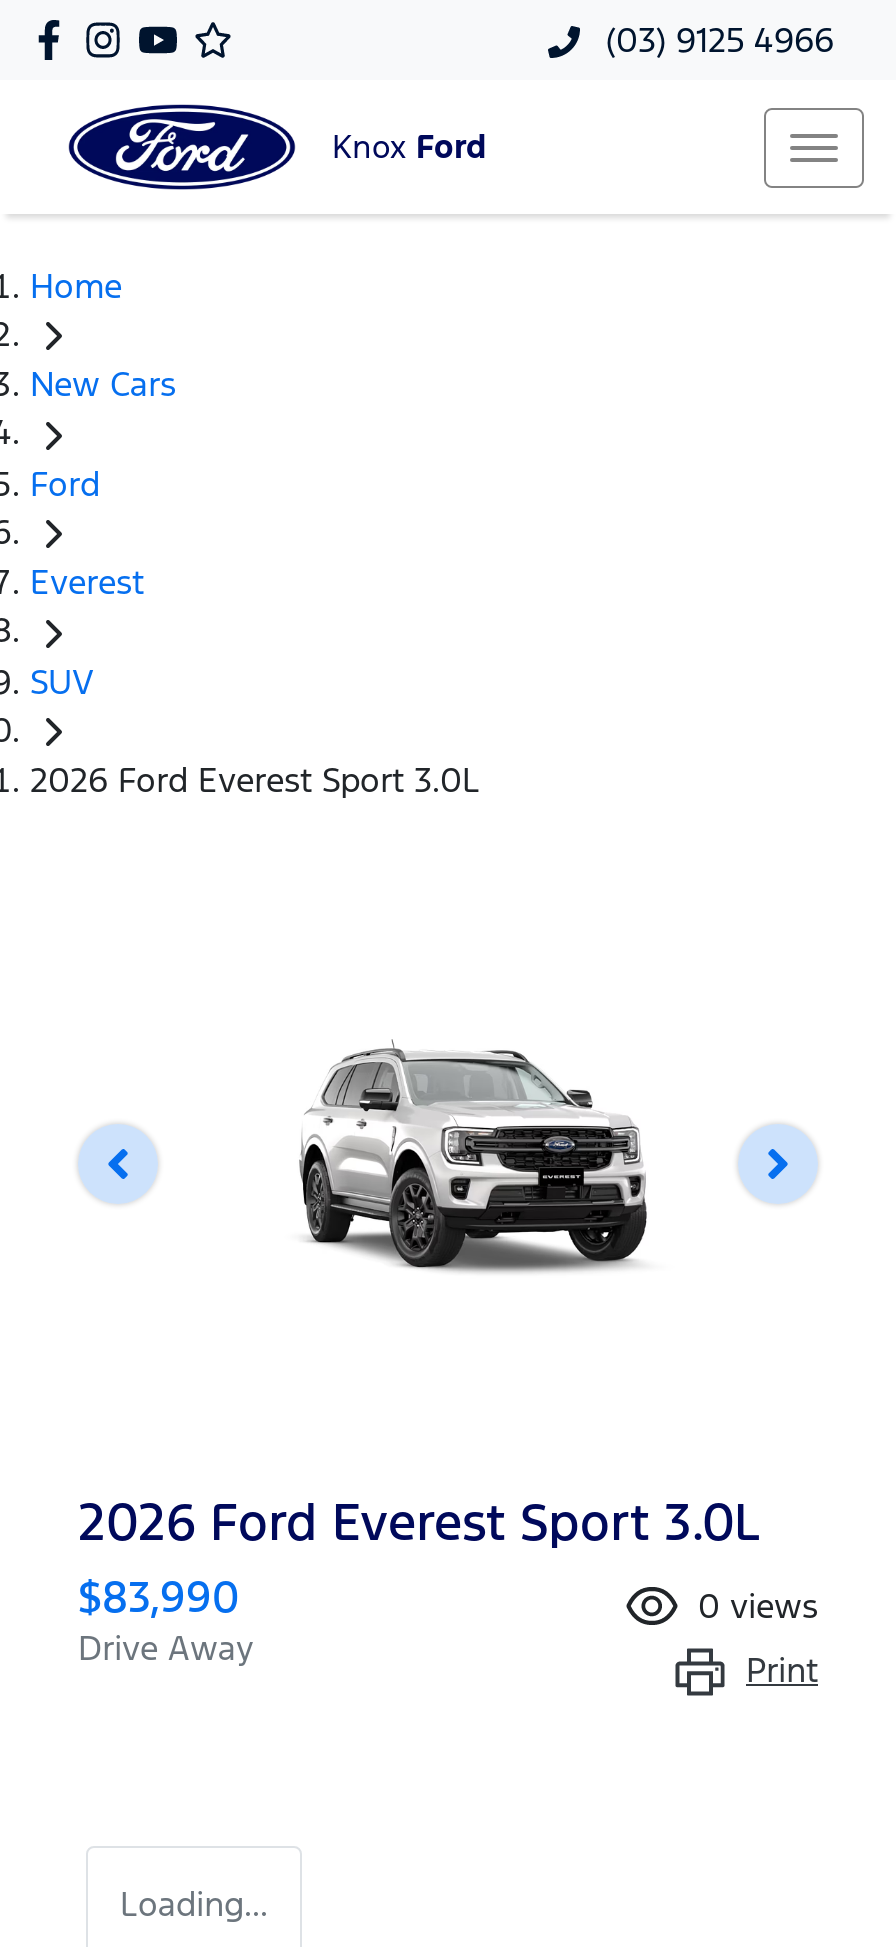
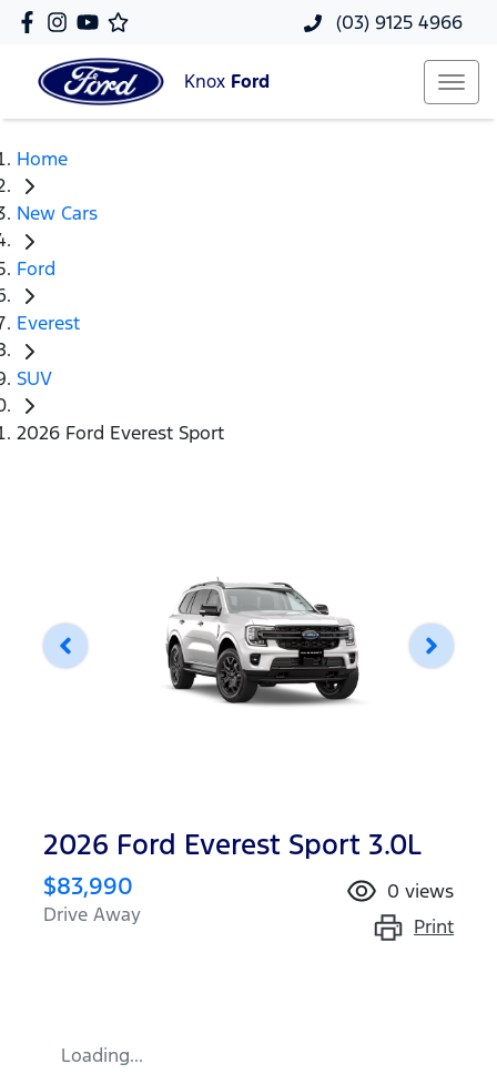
- 2026 Ford Everest Sport 3.0L
+ 2026 Ford Everest Sport
